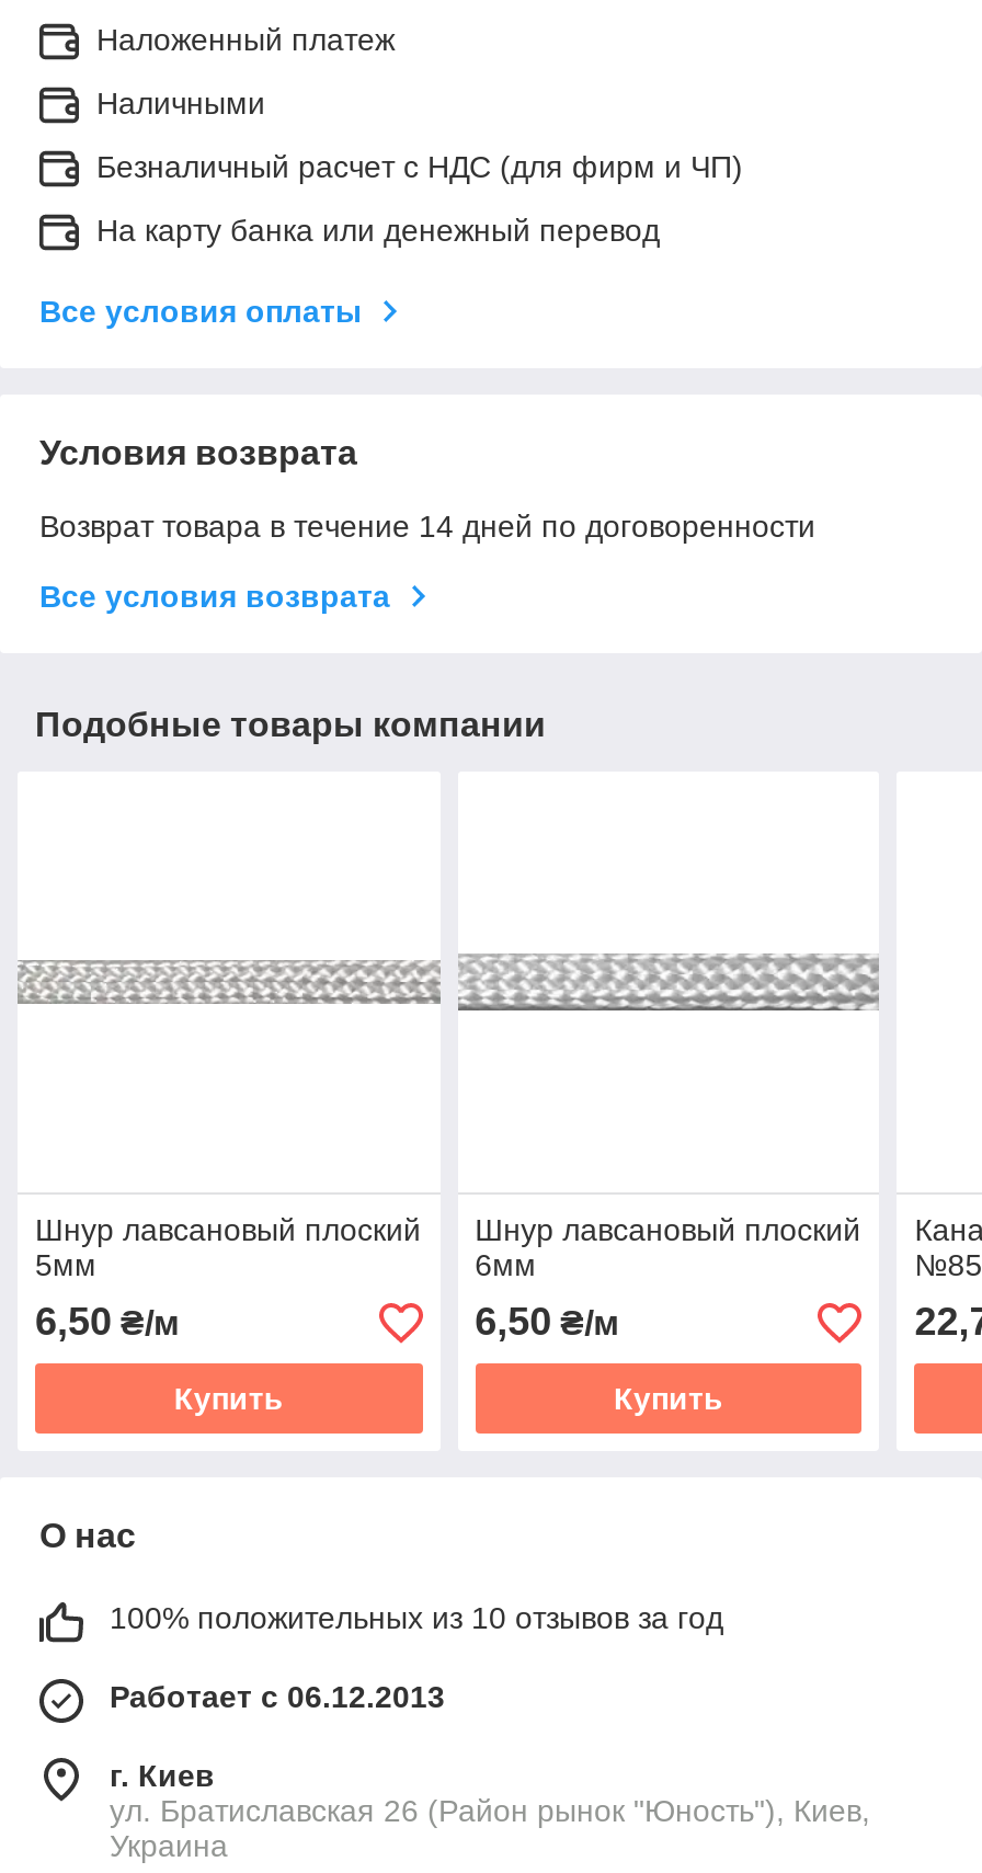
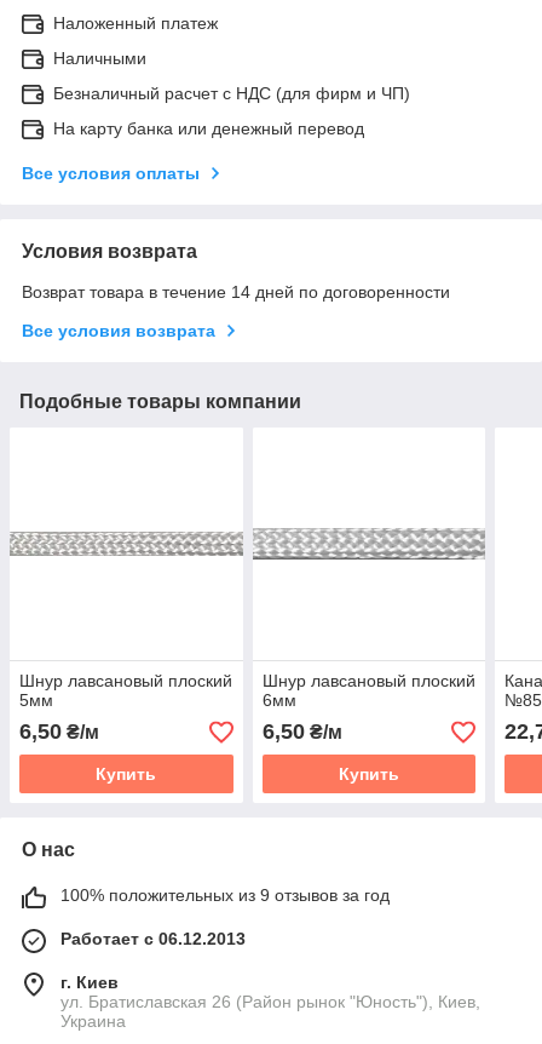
- 100% положительных из 10 отзывов за год
+ 100% положительных из 9 отзывов за год
